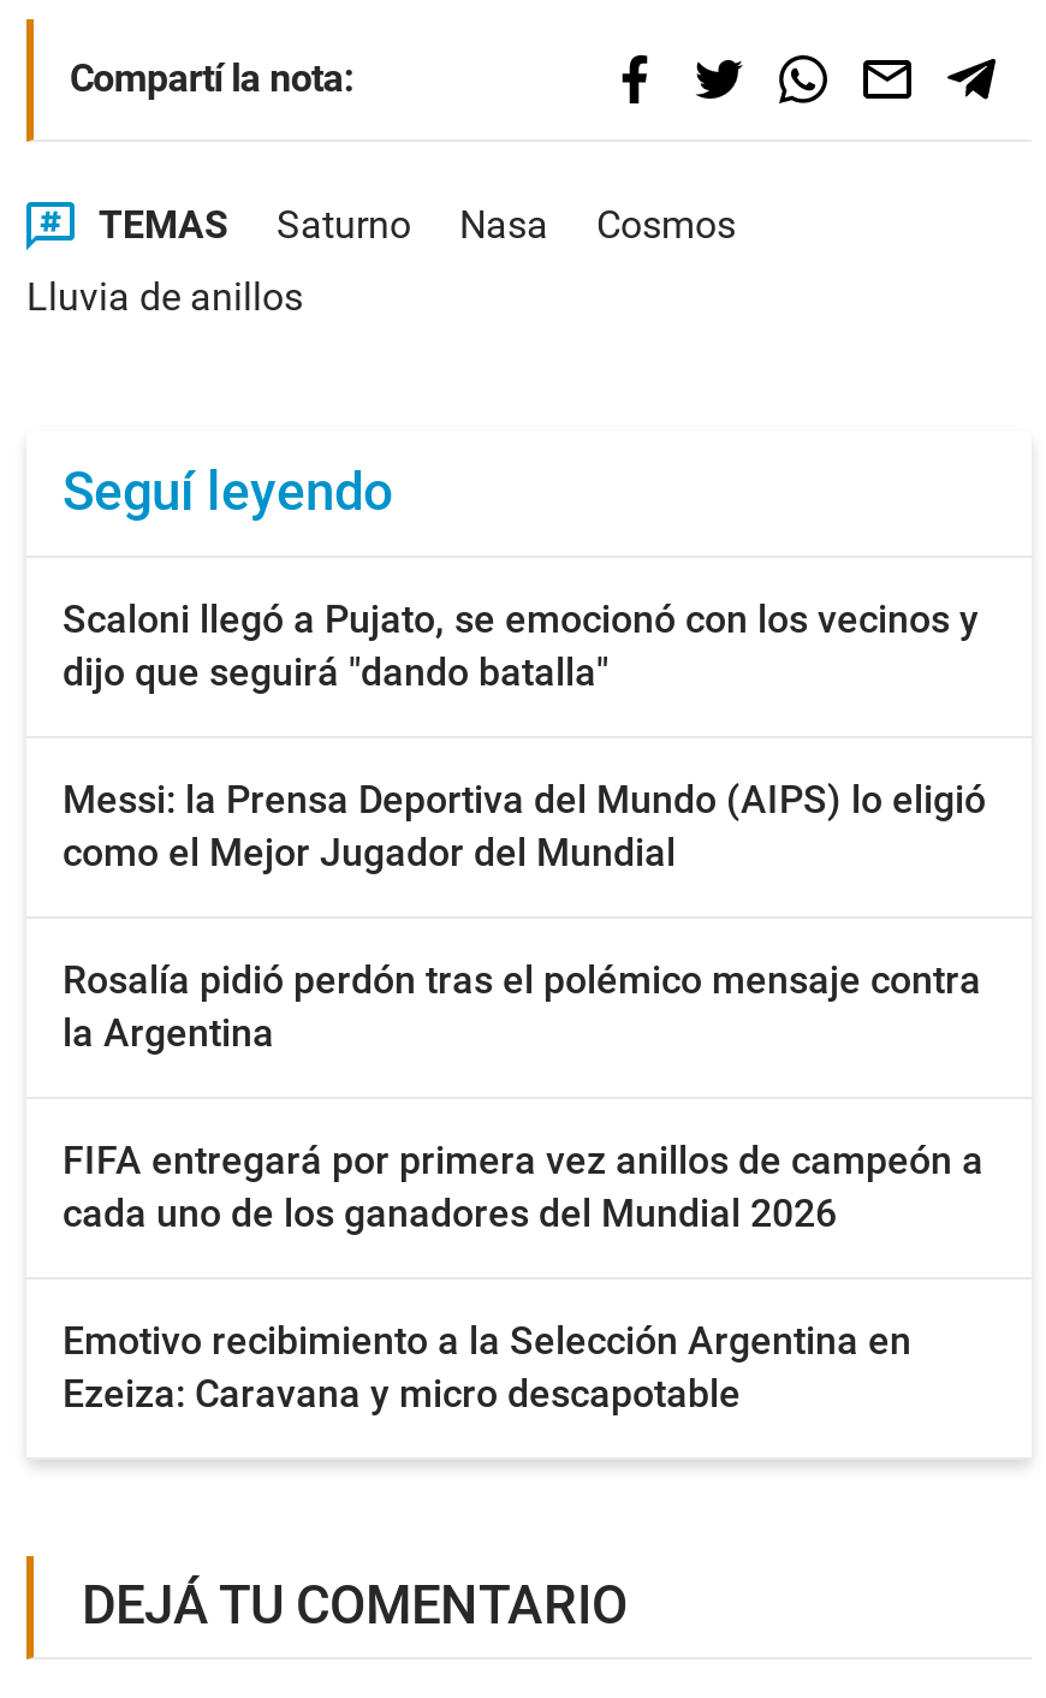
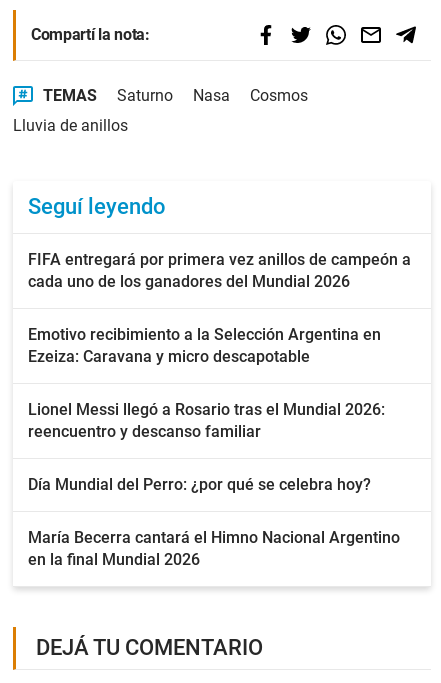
- Scaloni llegó a Pujato, se emocionó con los vecinos y
- dijo que seguirá "dando batalla"
- Messi: la Prensa Deportiva del Mundo (AIPS) lo eligió
- como el Mejor Jugador del Mundial
- Rosalía pidió perdón tras el polémico mensaje contra
- la Argentina

moved up: FIFA entregará por primera vez anillos de campeón a | cada uno de los ganadores del Mundial 2026 | Emotivo recibimiento a la Selección Argentina en | Ezeiza: Caravana y micro descapotable

+ Lionel Messi llegó a Rosario tras el Mundial 2026:
+ reencuentro y descanso familiar
+ Día Mundial del Perro: ¿por qué se celebra hoy?
+ María Becerra cantará el Himno Nacional Argentino
+ en la final Mundial 2026
